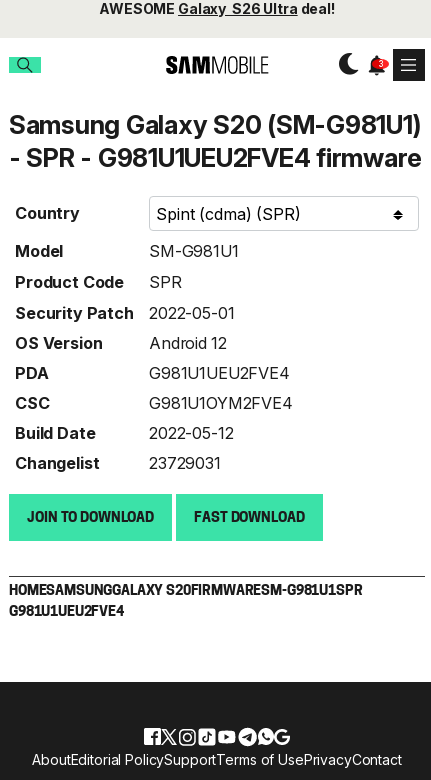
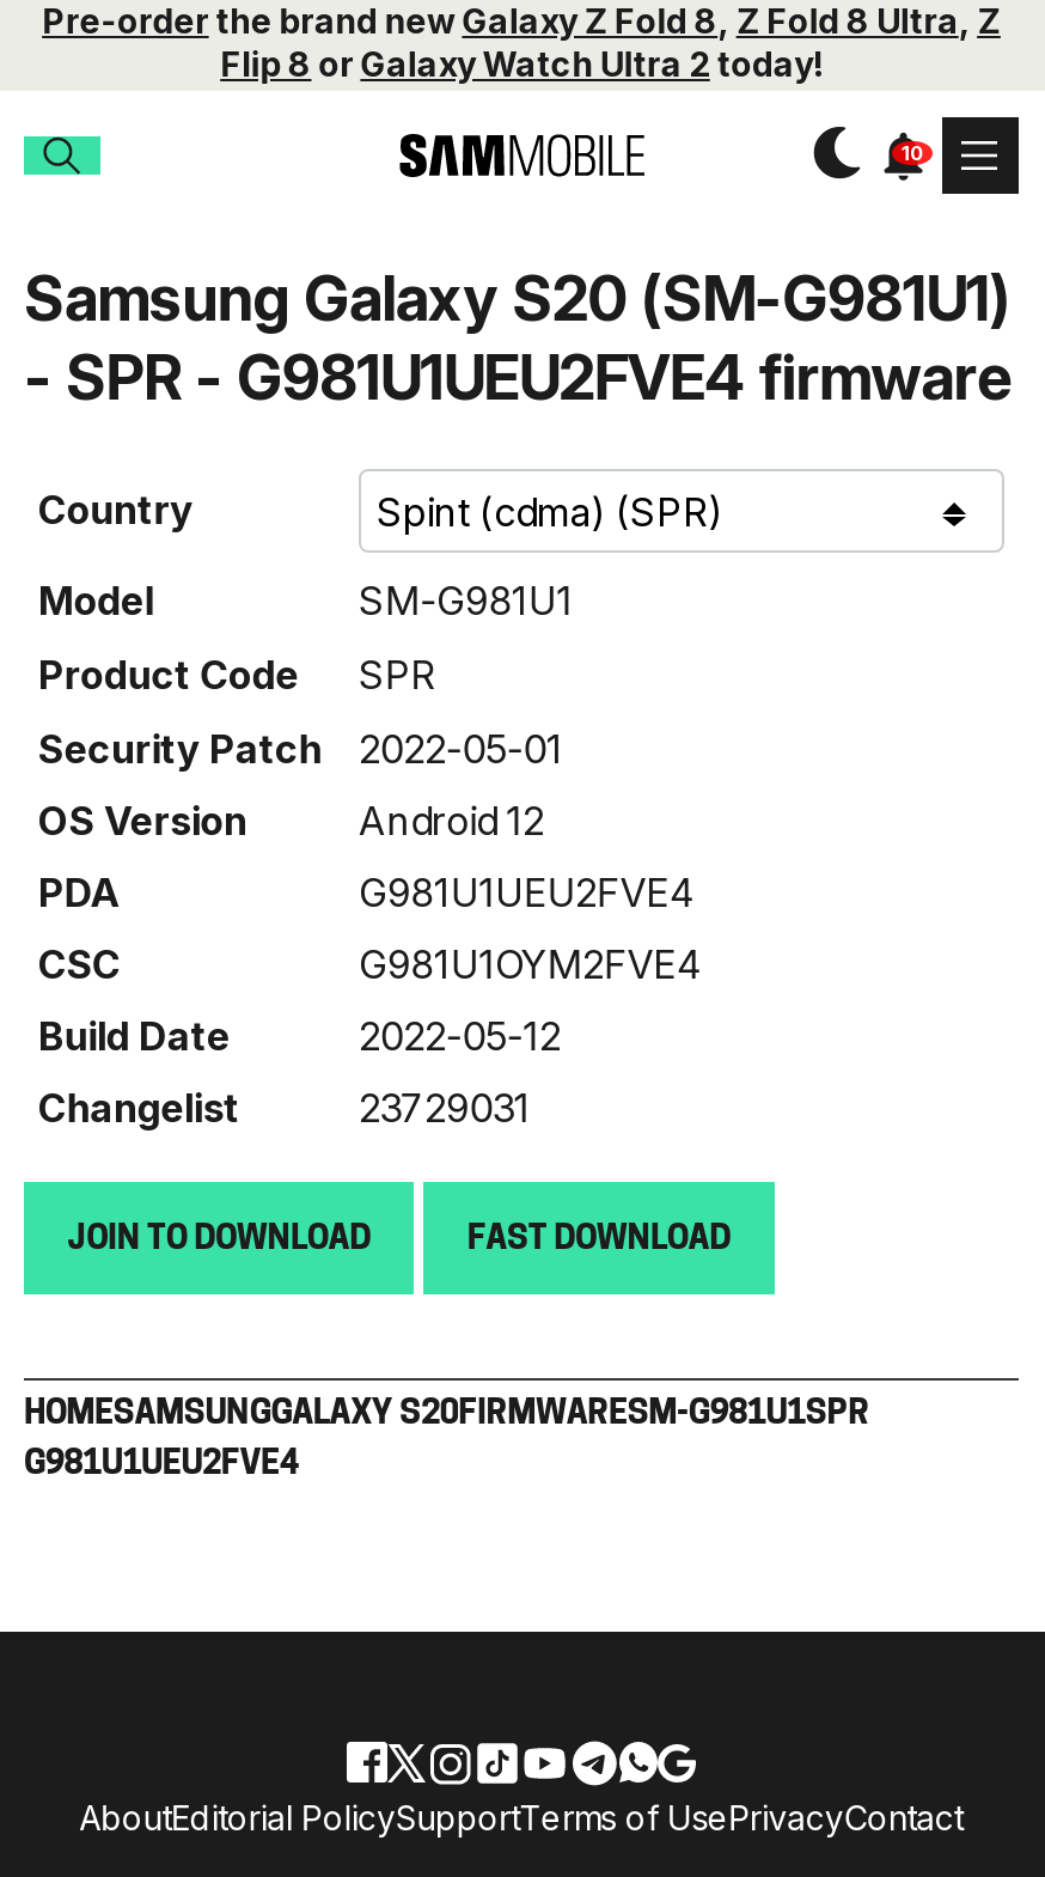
- AWESOME Galaxy S26 Ultra deal!
+ Pre-order the brand new Galaxy Z Fold 8, Z Fold 8 Ultra, Z
+ Flip 8 or Galaxy Watch Ultra 2 today!
